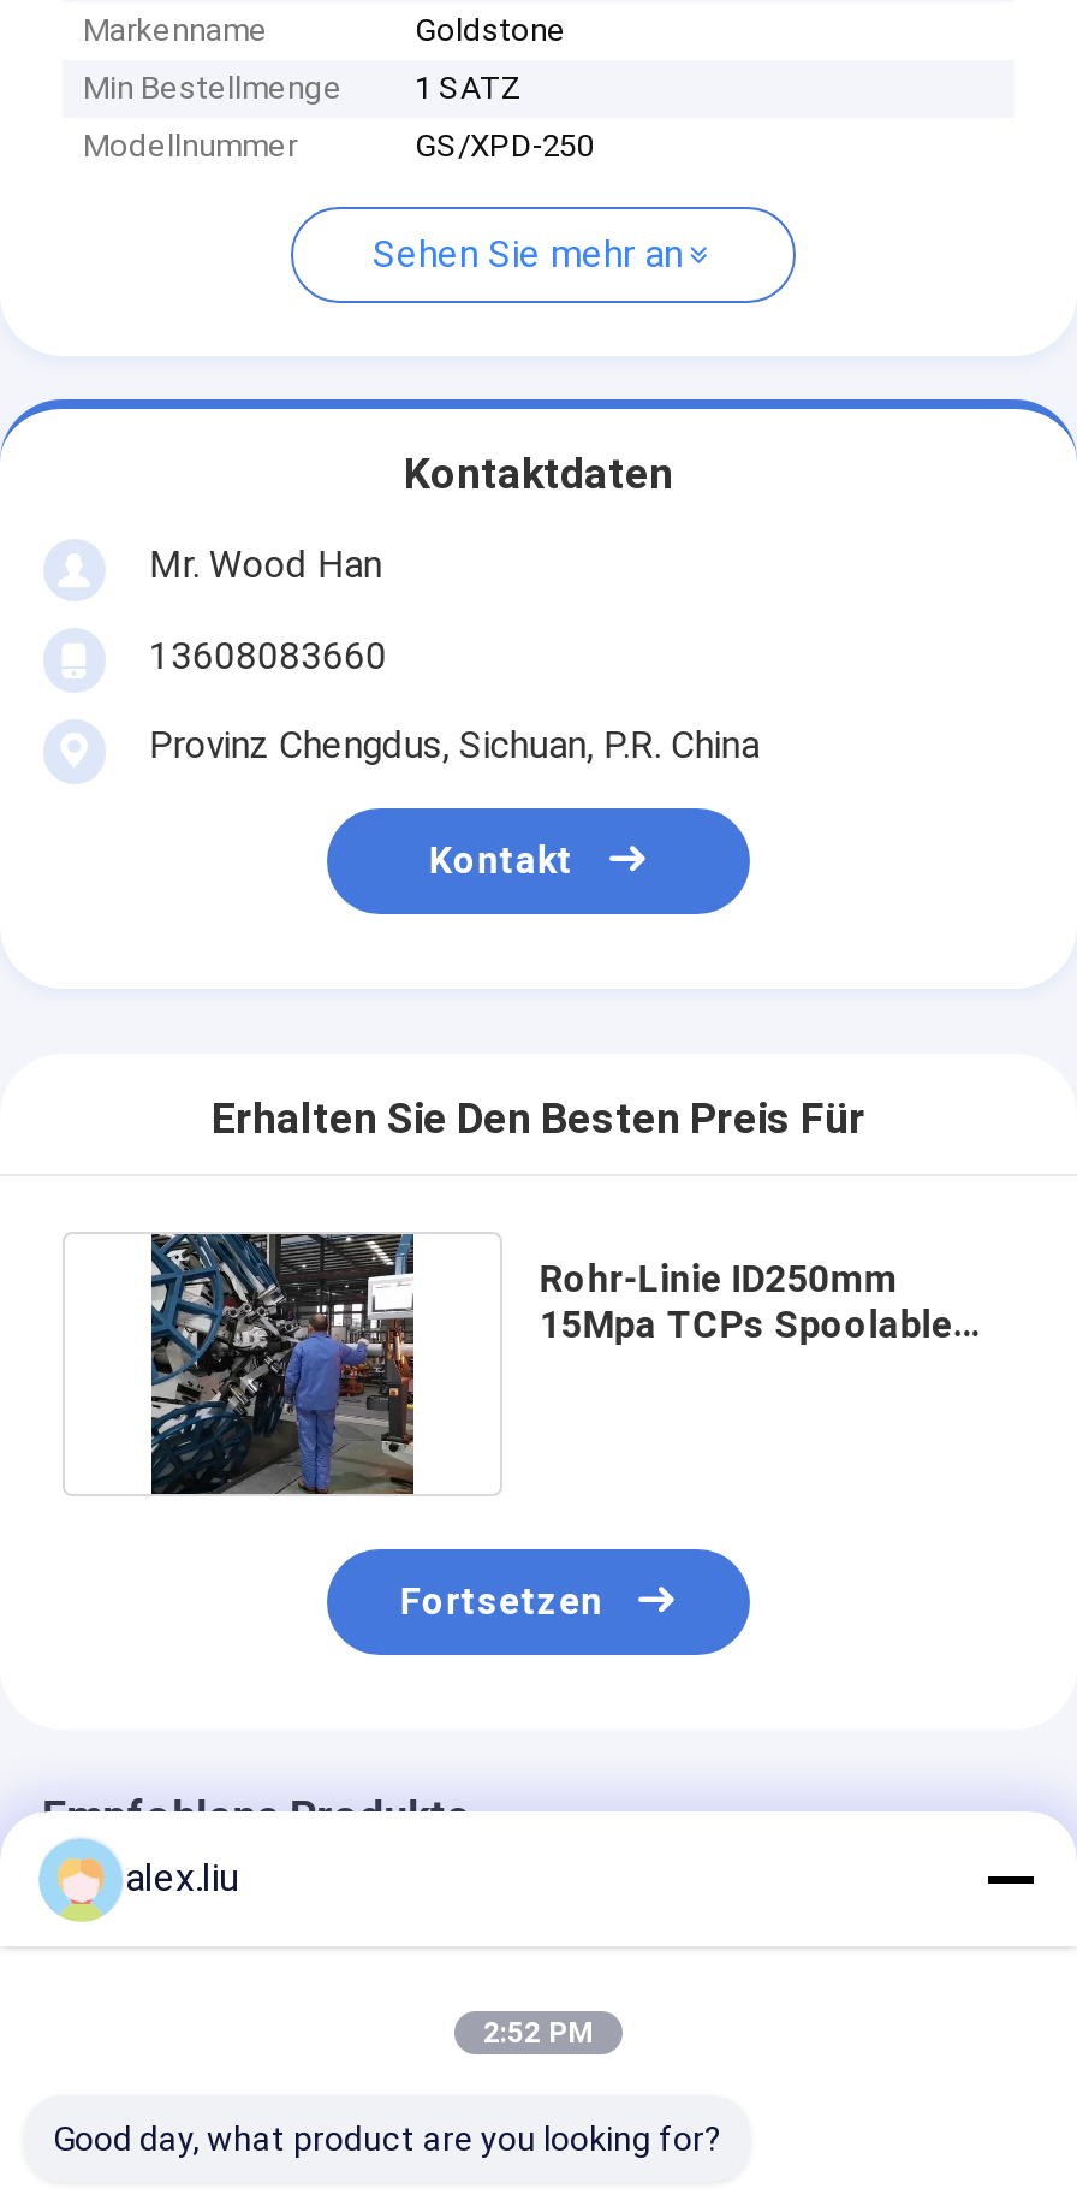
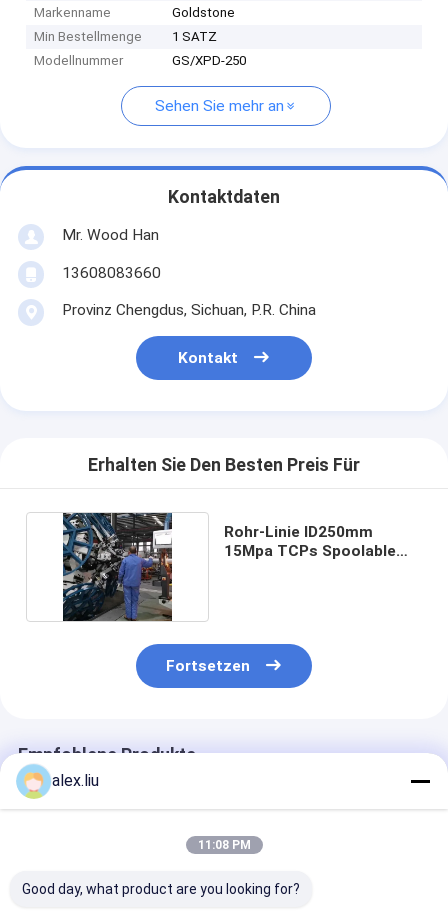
- 2:52 PM
+ 11:08 PM
